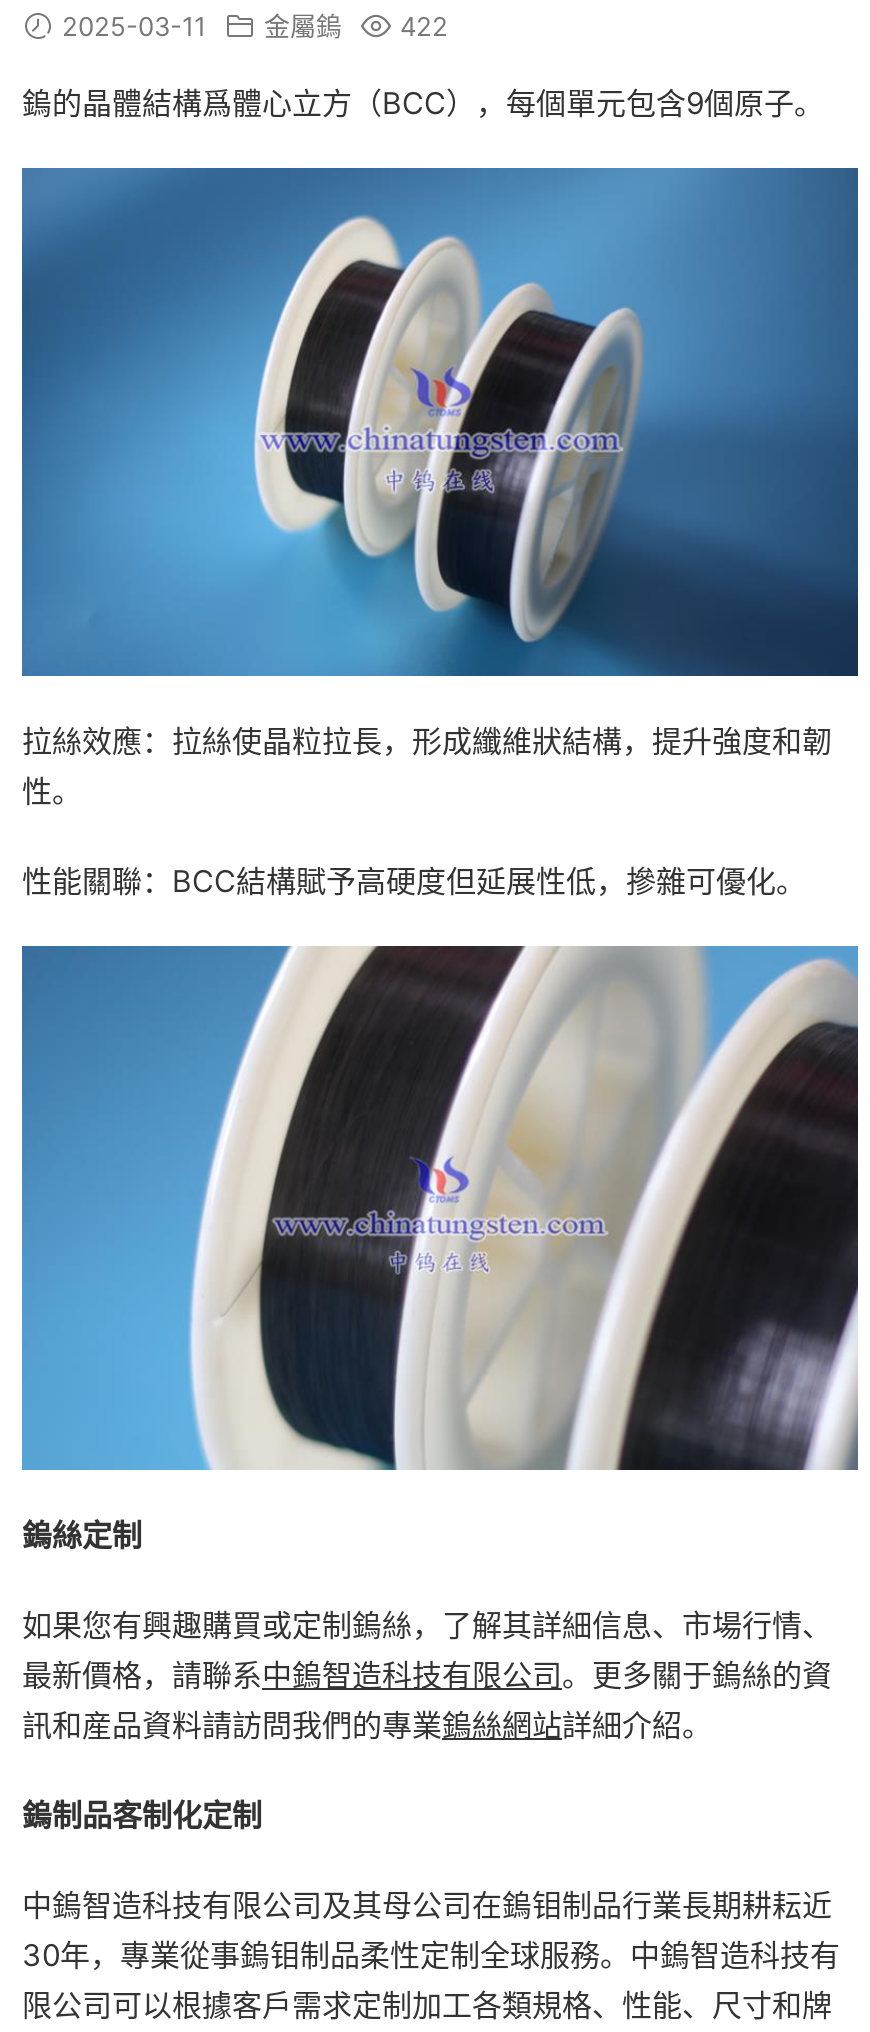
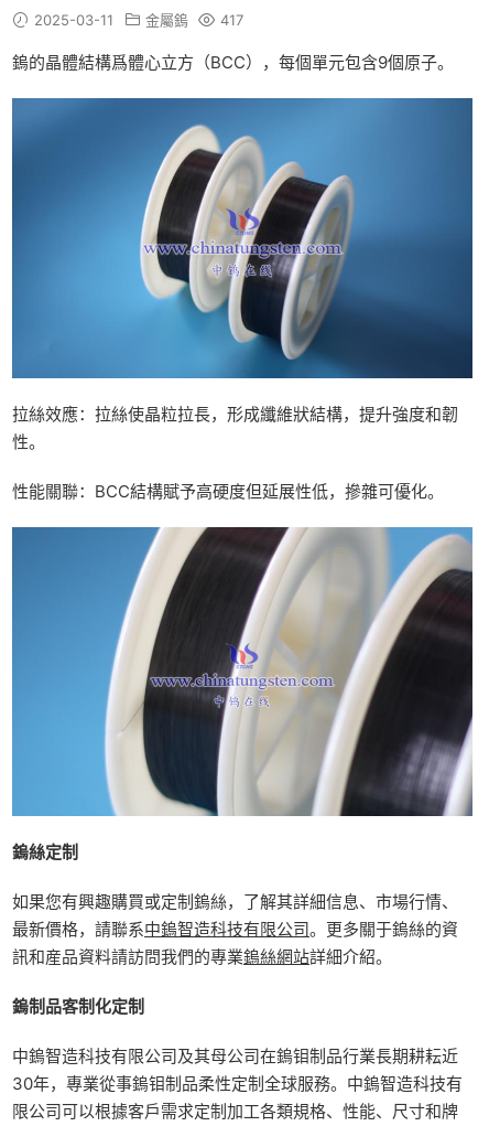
- 2025-03-11 金屬鎢 422
+ 2025-03-11 金屬鎢 417
